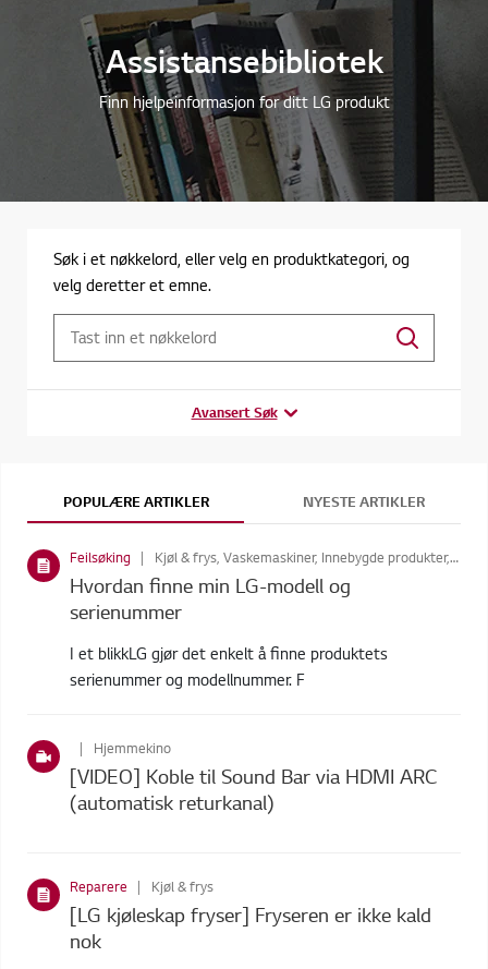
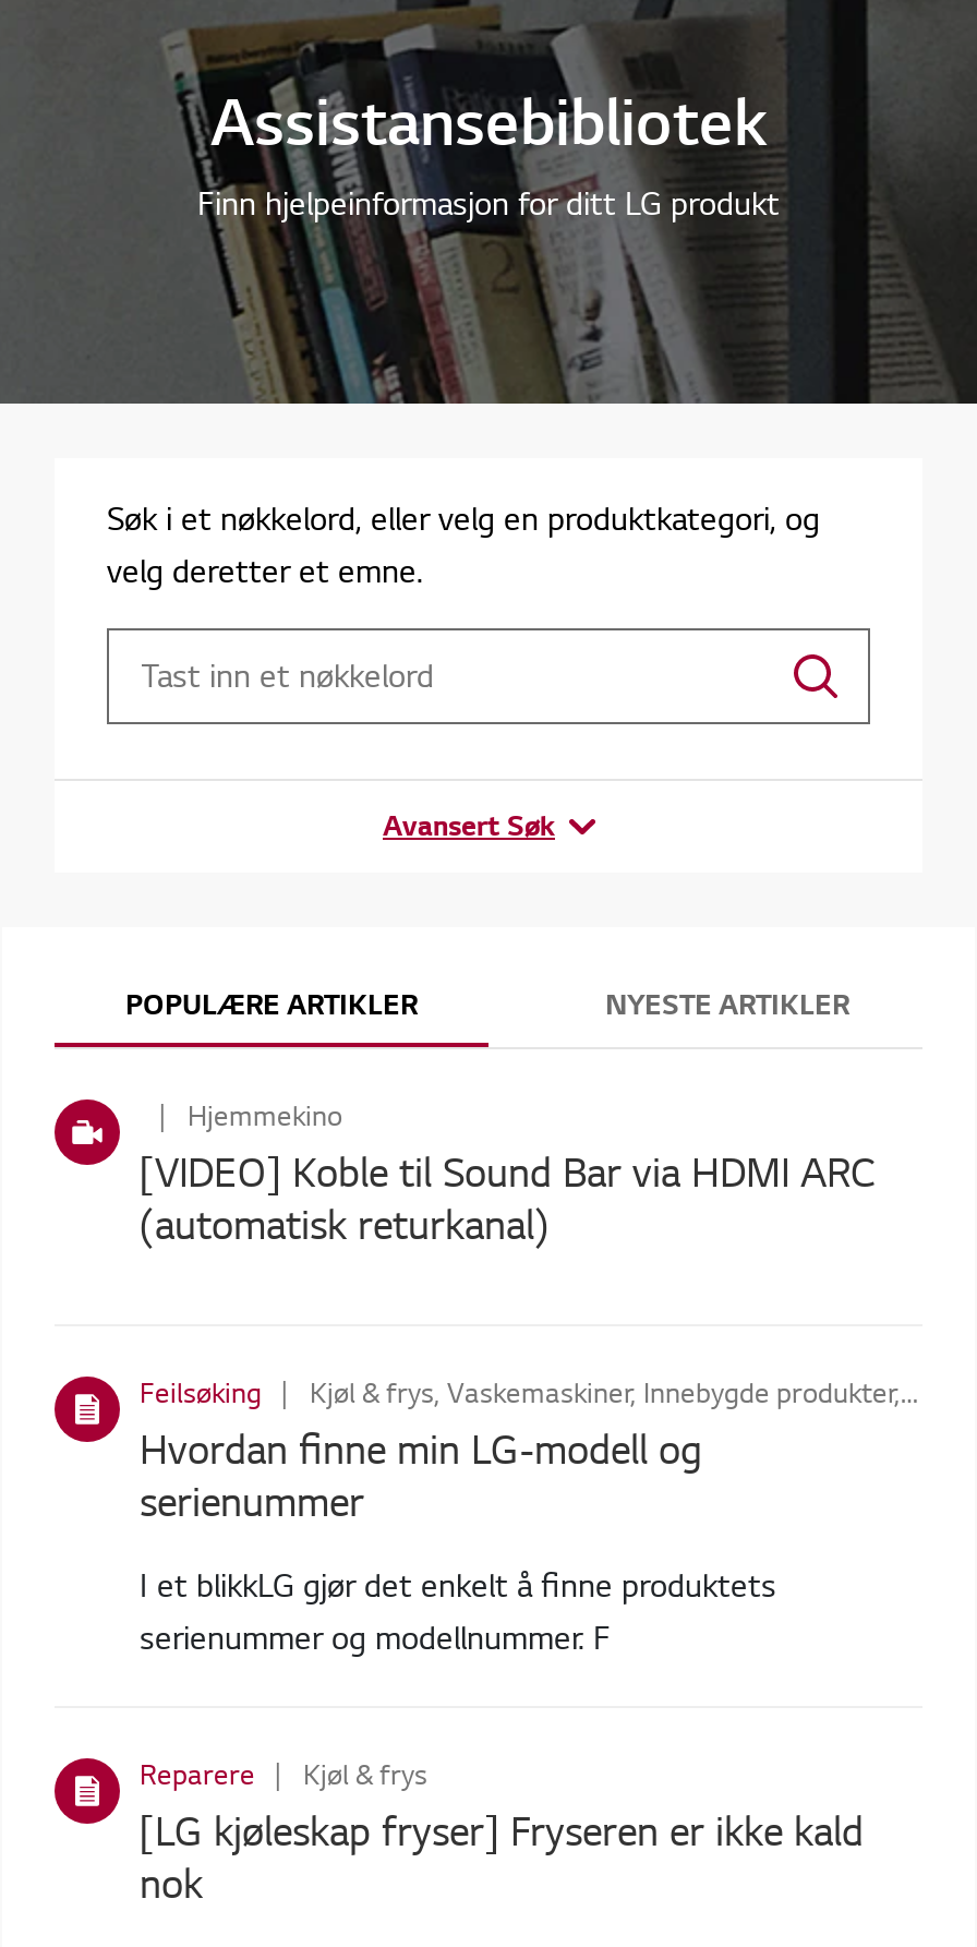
moved down: Feilsøking | Hvordan finne min LG-modell og | serienummer | I et blikkLG gjør det enkelt å finne produktets | serienummer og modellnummer. F

moved up: Hjemmekino | [VIDEO] Koble til Sound Bar via HDMI ARC | (automatisk returkanal)
